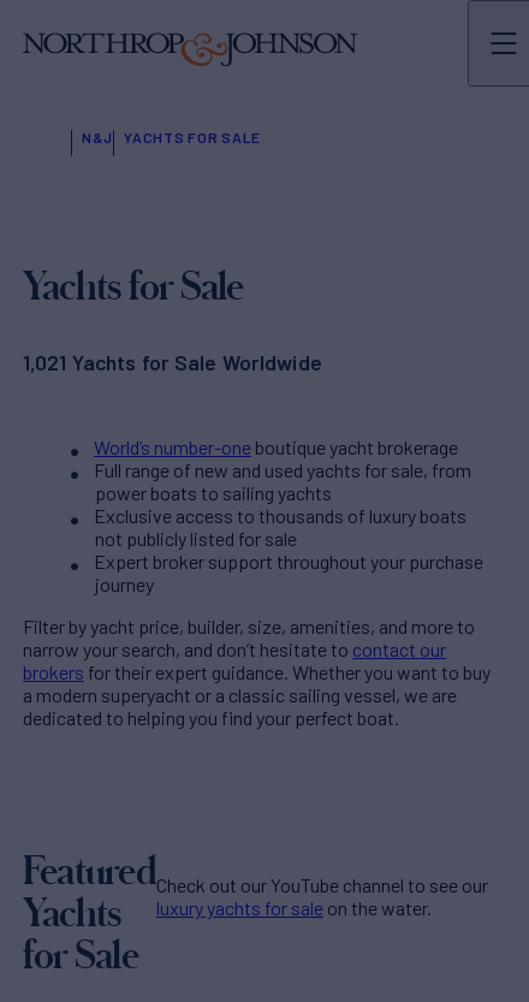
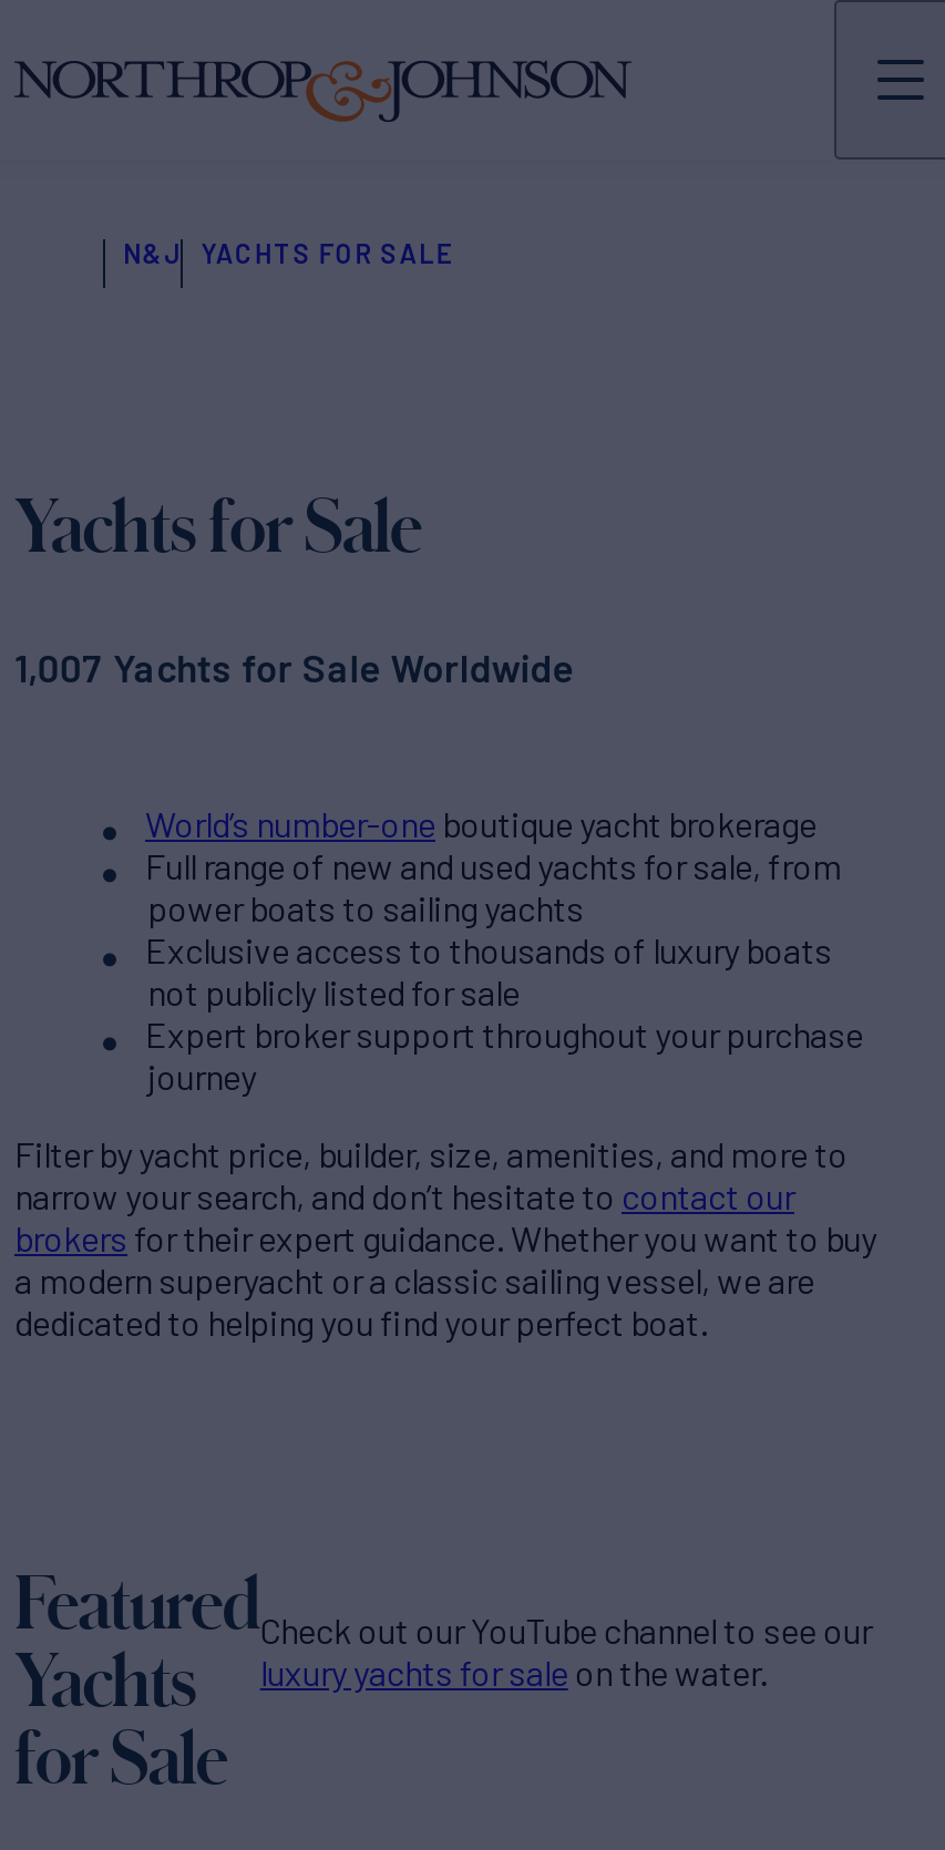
- 1,021 Yachts for Sale Worldwide
+ 1,007 Yachts for Sale Worldwide
